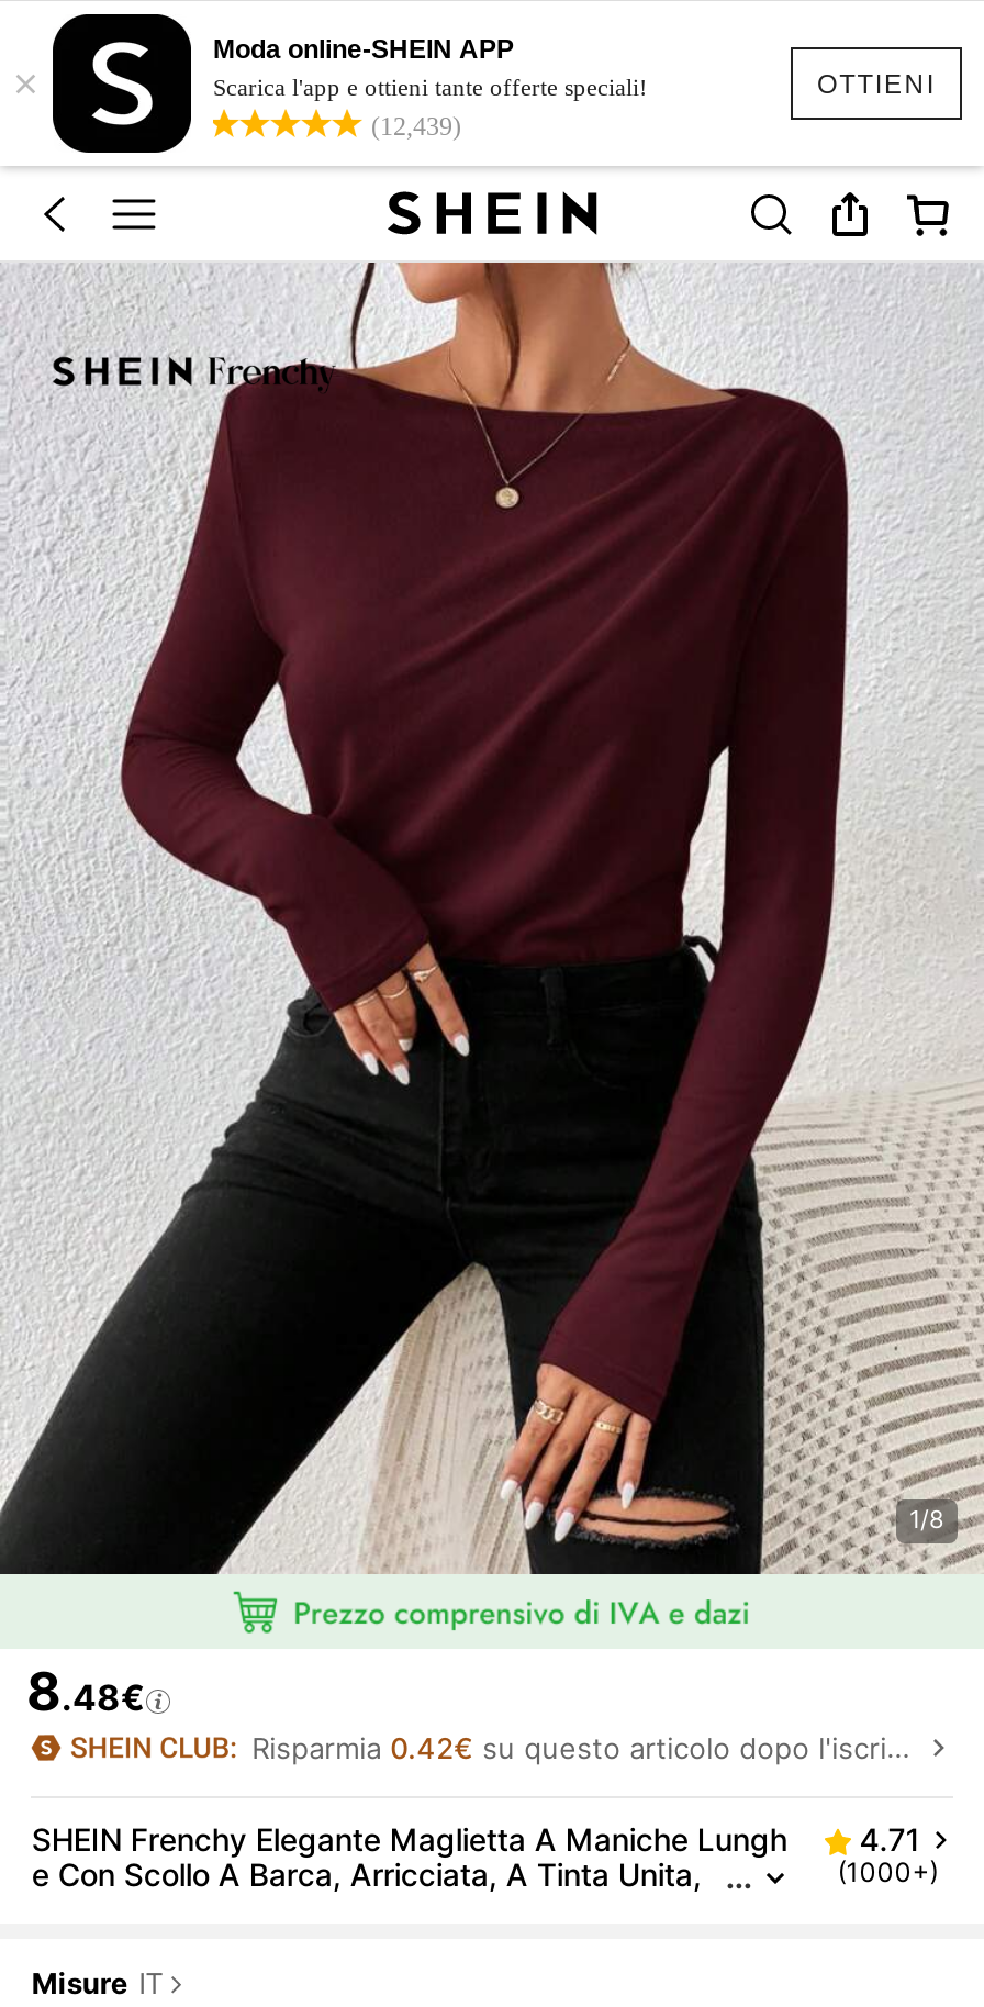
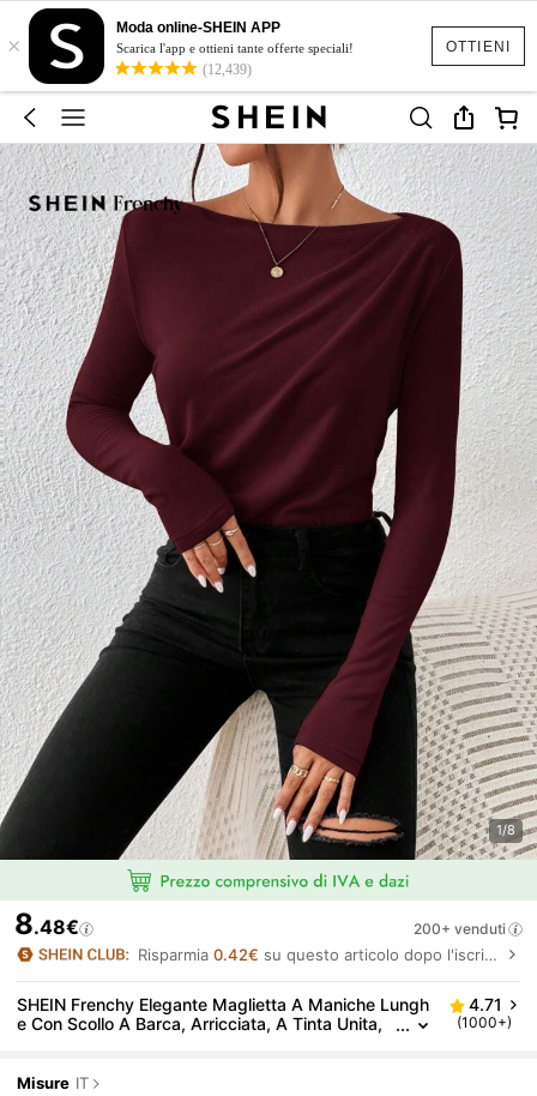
+ 200+ venduti
